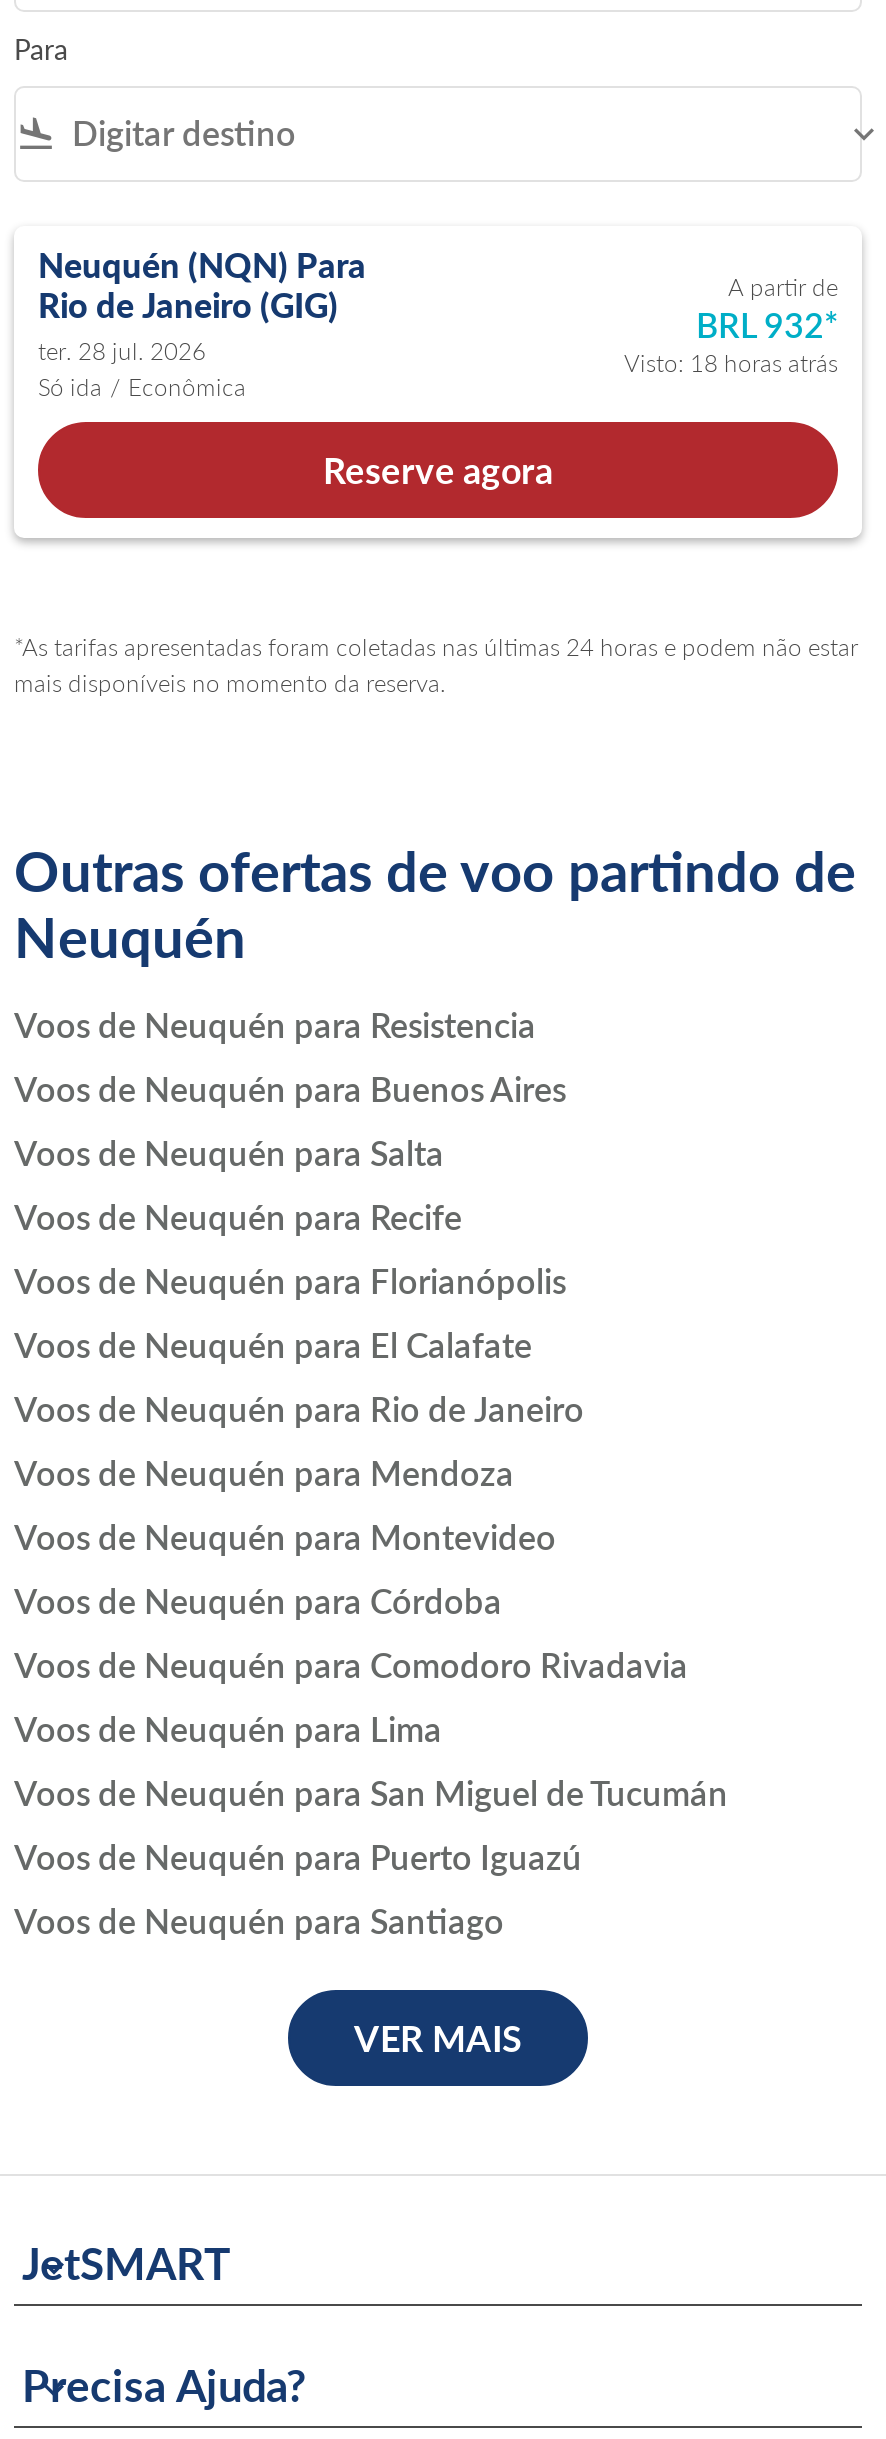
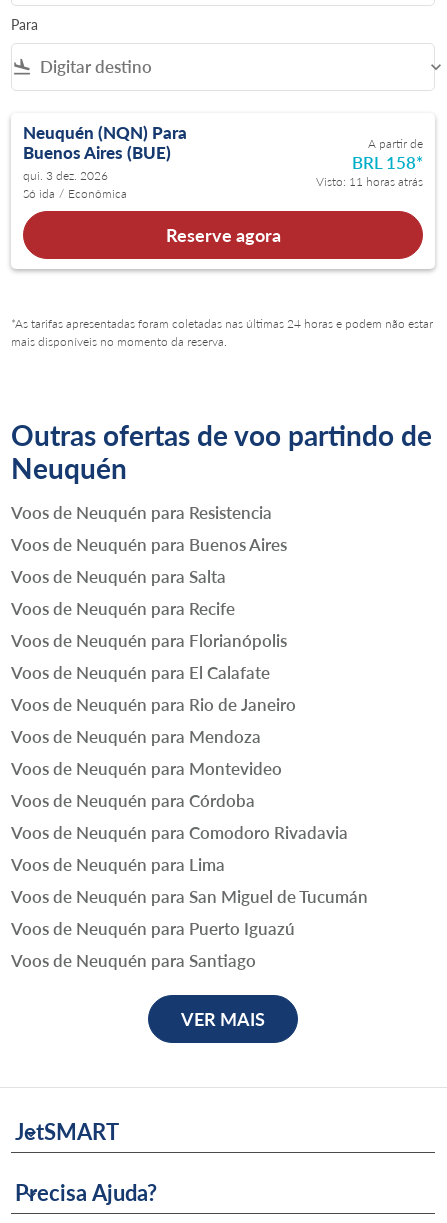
- Rio de Janeiro (GIG)
- ter. 28 jul. 2026
+ Buenos Aires (BUE)
+ qui. 3 dez. 2026

- BRL 932*
+ BRL 158*

- Visto: 18 horas atrás
+ Visto: 11 horas atrás
